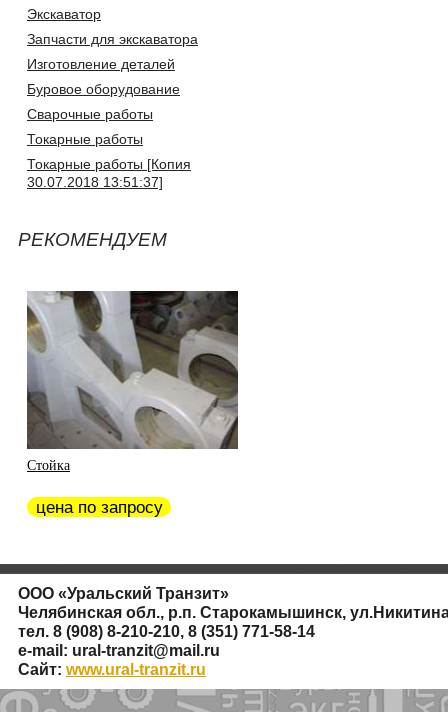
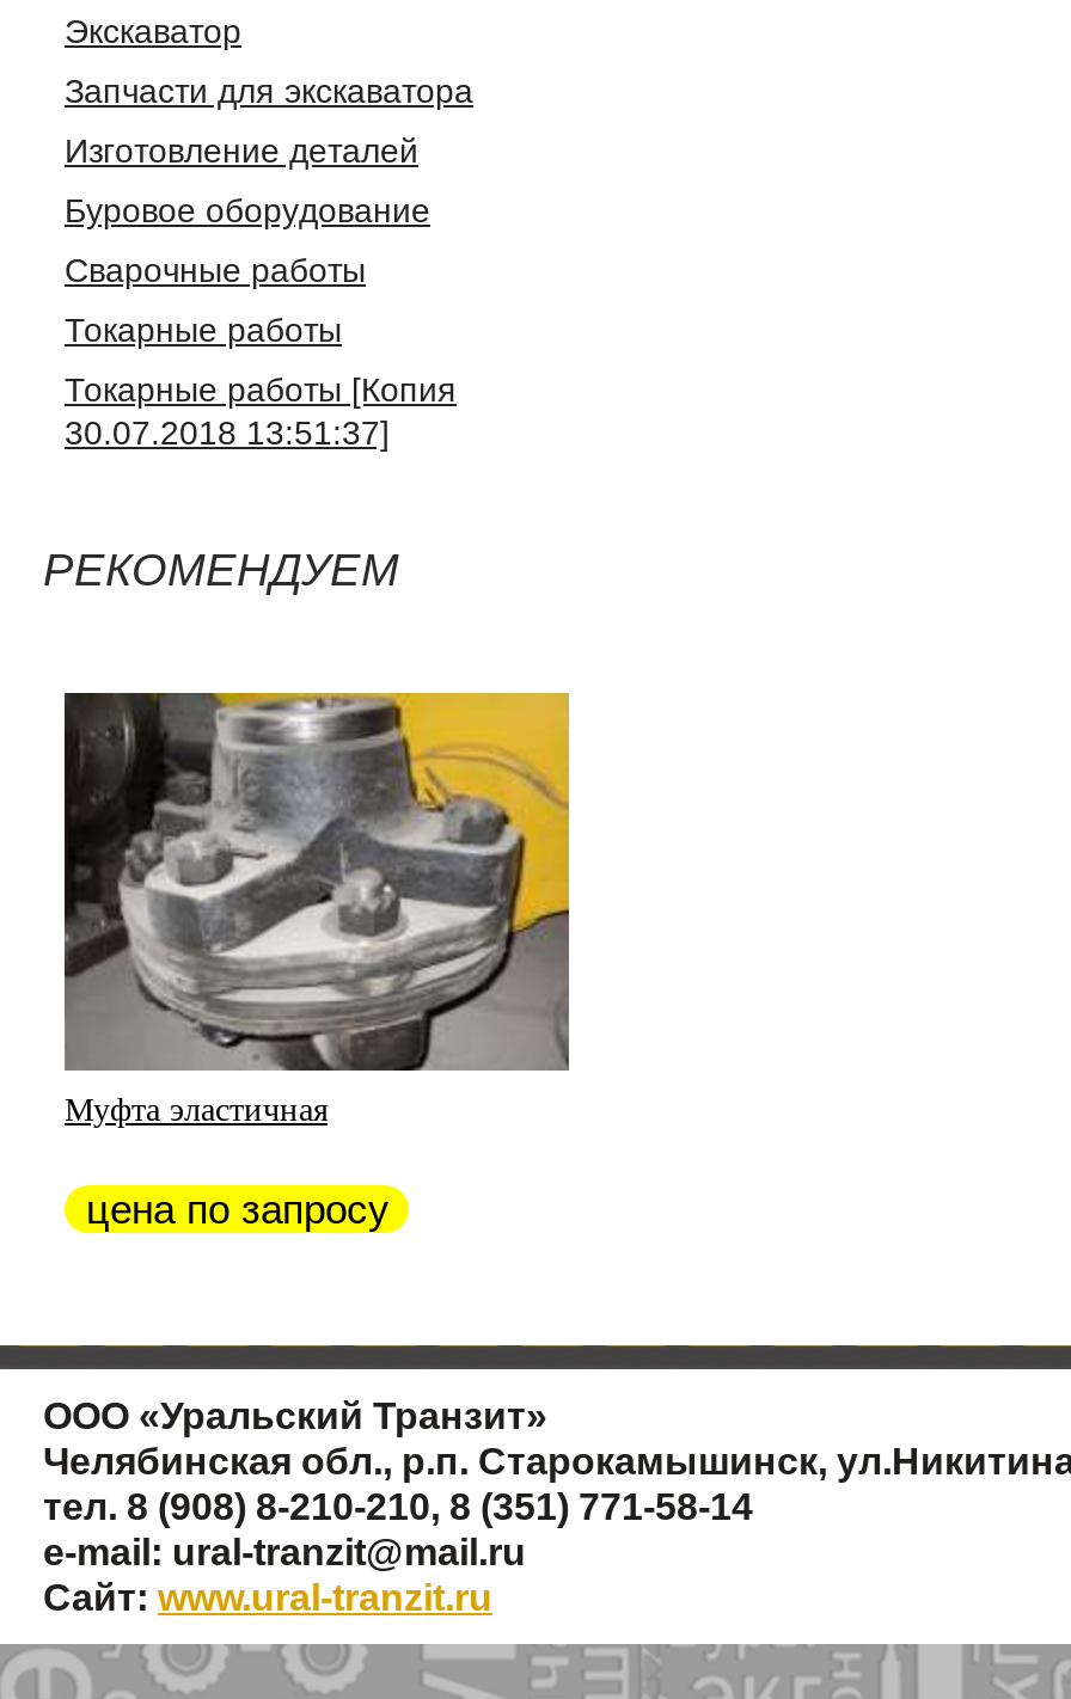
- [image]
- Стойка
+ [image]
+ Муфта эластичная
